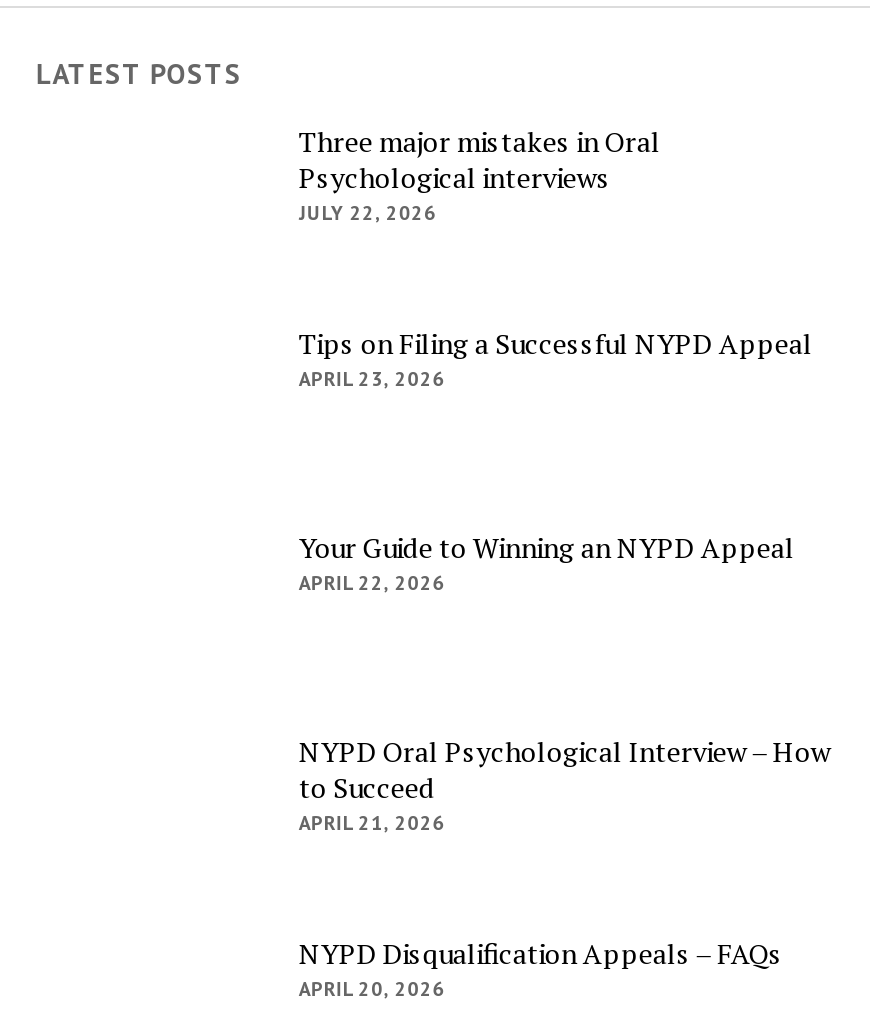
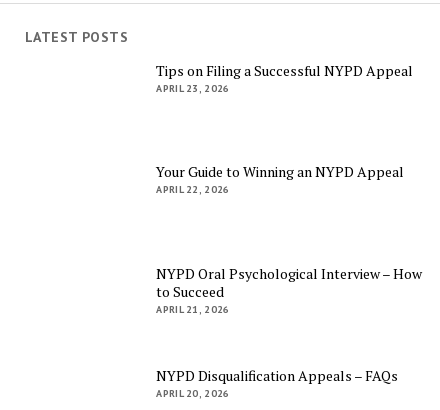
- Three major mistakes in Oral
- Psychological interviews
- JULY 22, 2026
